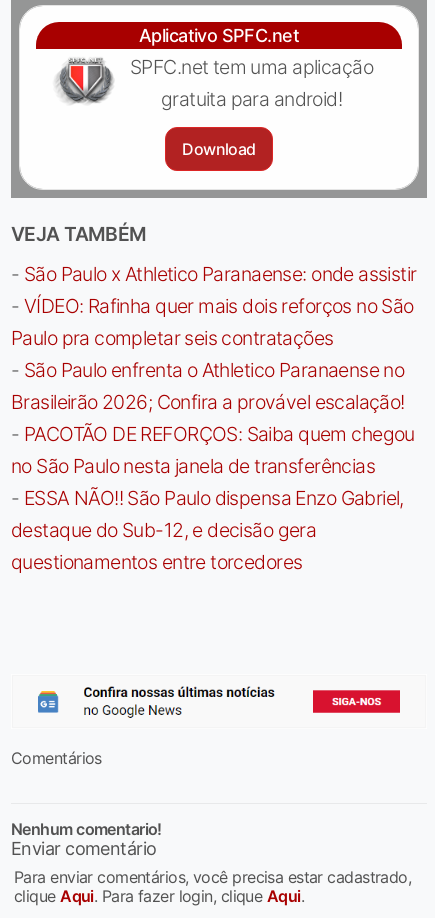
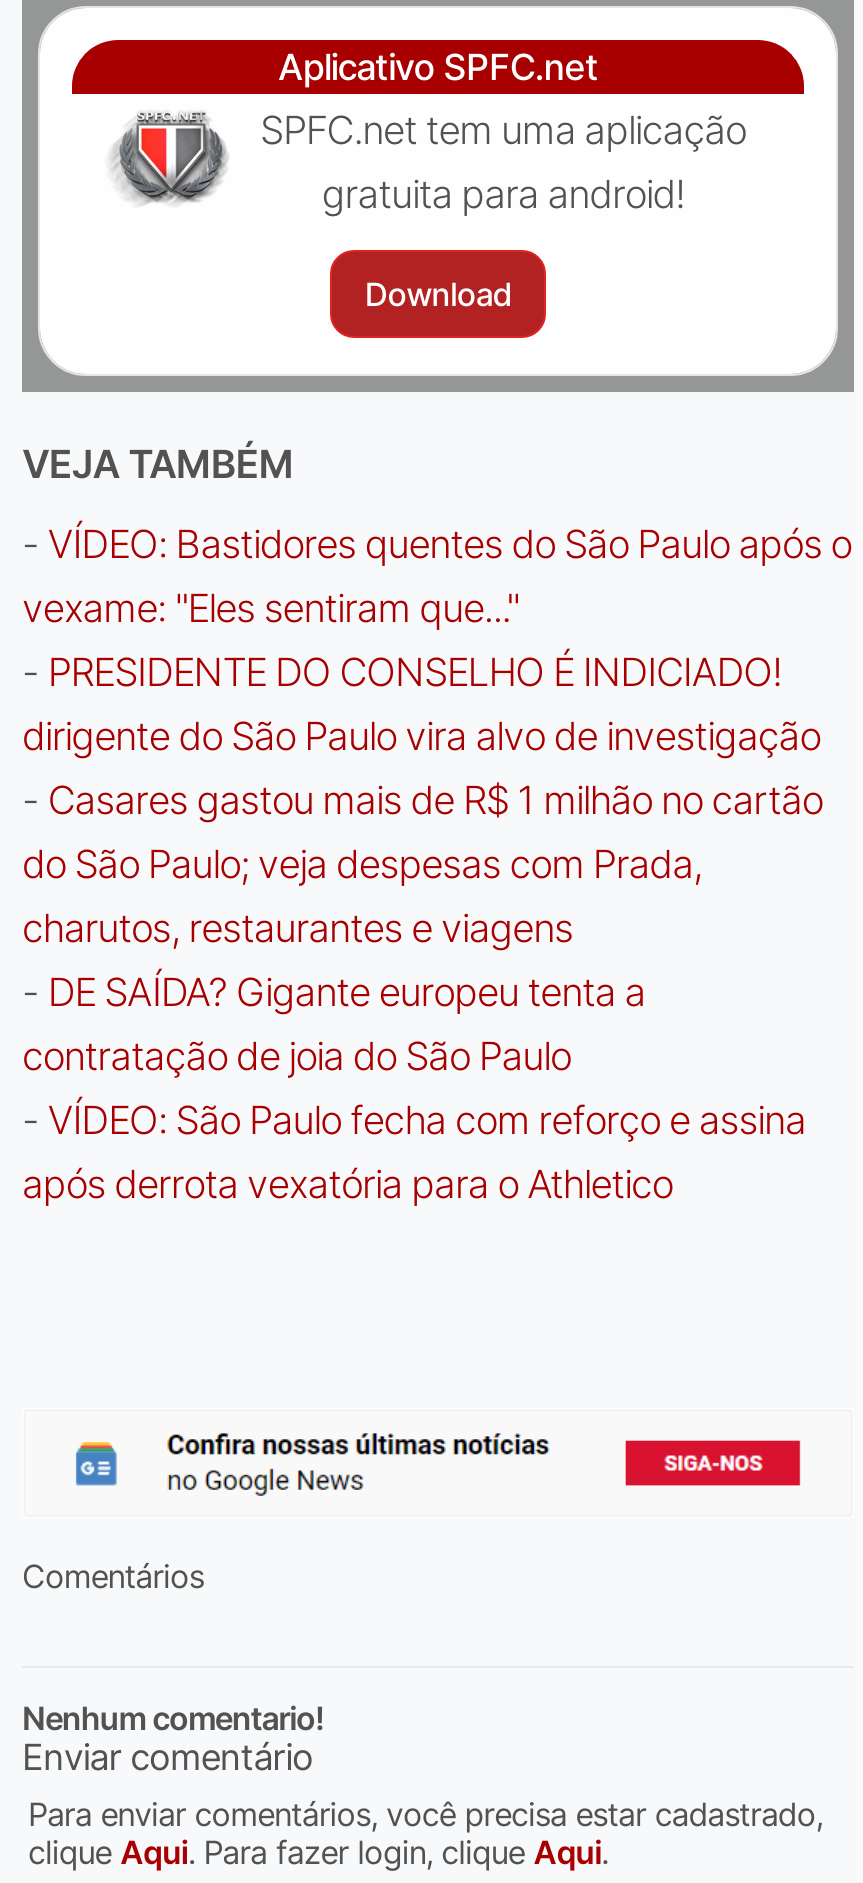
- - São Paulo x Athletico Paranaense: onde assistir
- - VÍDEO: Rafinha quer mais dois reforços no São
- Paulo pra completar seis contratações
- - São Paulo enfrenta o Athletico Paranaense no
- Brasileirão 2026; Confira a provável escalação!
- - PACOTÃO DE REFORÇOS: Saiba quem chegou
- no São Paulo nesta janela de transferências
- - ESSA NÃO!! São Paulo dispensa Enzo Gabriel,
- destaque do Sub-12, e decisão gera
- questionamentos entre torcedores
+ - VÍDEO: Bastidores quentes do São Paulo após o
+ vexame: "Eles sentiram que..."
+ - PRESIDENTE DO CONSELHO É INDICIADO!
+ dirigente do São Paulo vira alvo de investigação
+ - Casares gastou mais de R$ 1 milhão no cartão
+ do São Paulo; veja despesas com Prada,
+ charutos, restaurantes e viagens
+ - DE SAÍDA? Gigante europeu tenta a
+ contratação de joia do São Paulo
+ - VÍDEO: São Paulo fecha com reforço e assina
+ após derrota vexatória para o Athletico
